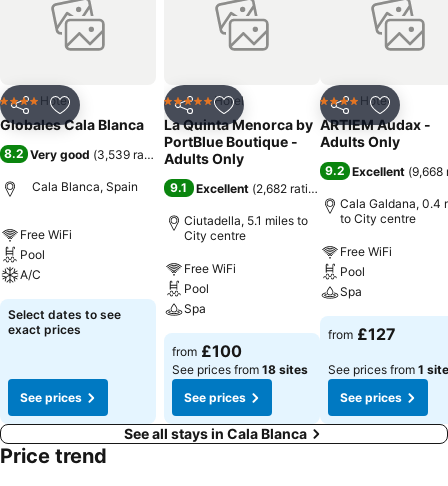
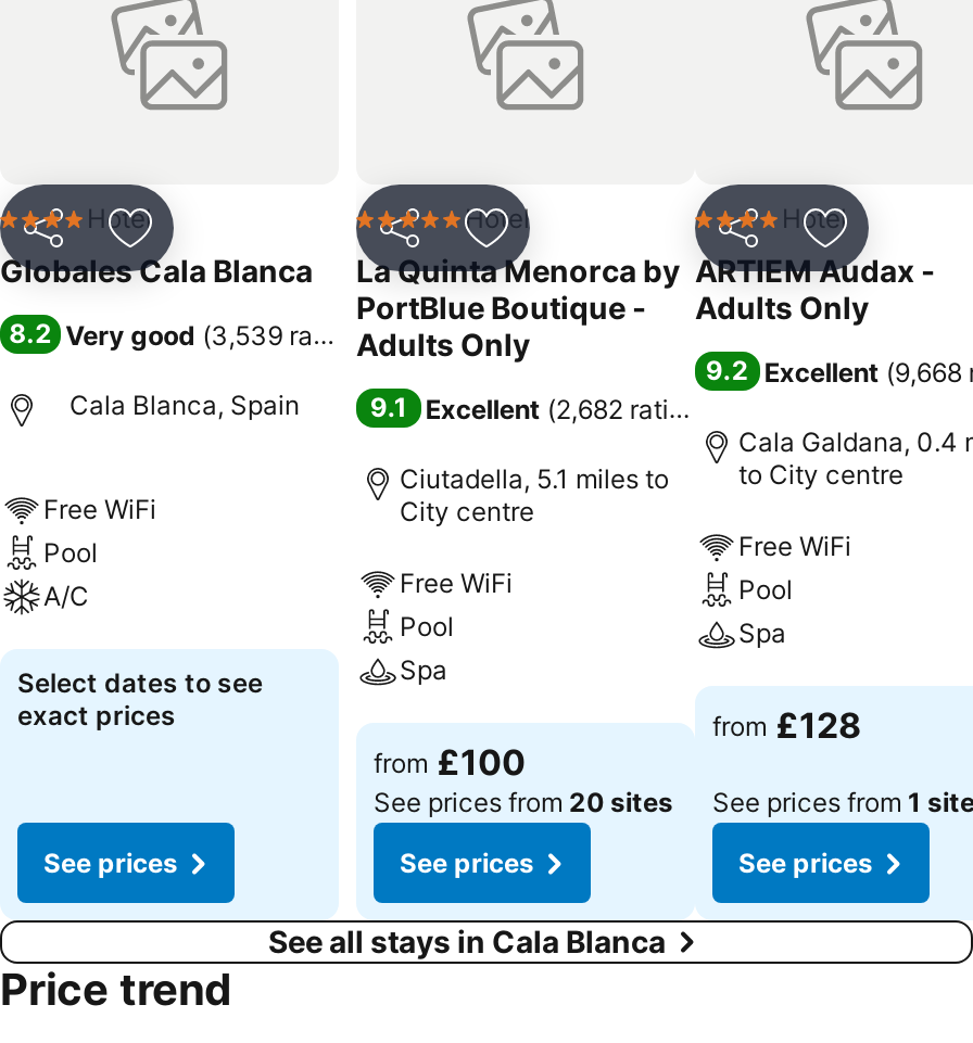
- from £127
+ from £128

- See prices from 18 sites
+ See prices from 20 sites
